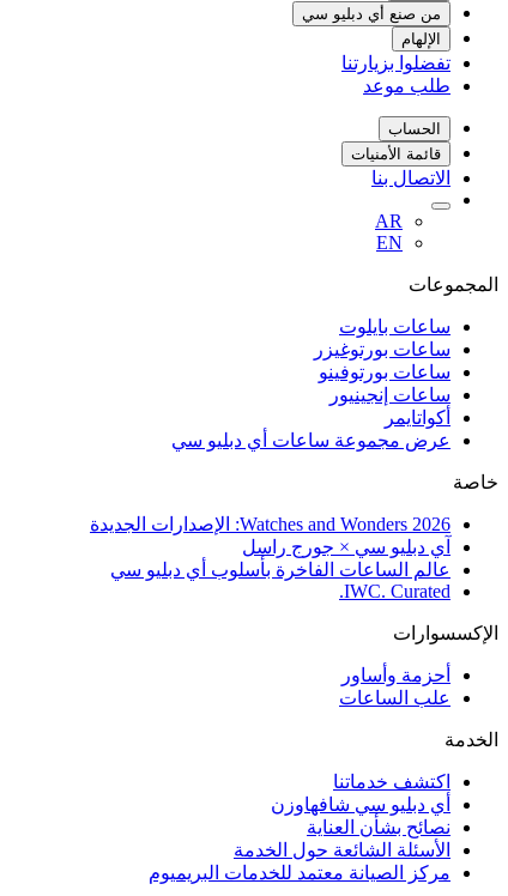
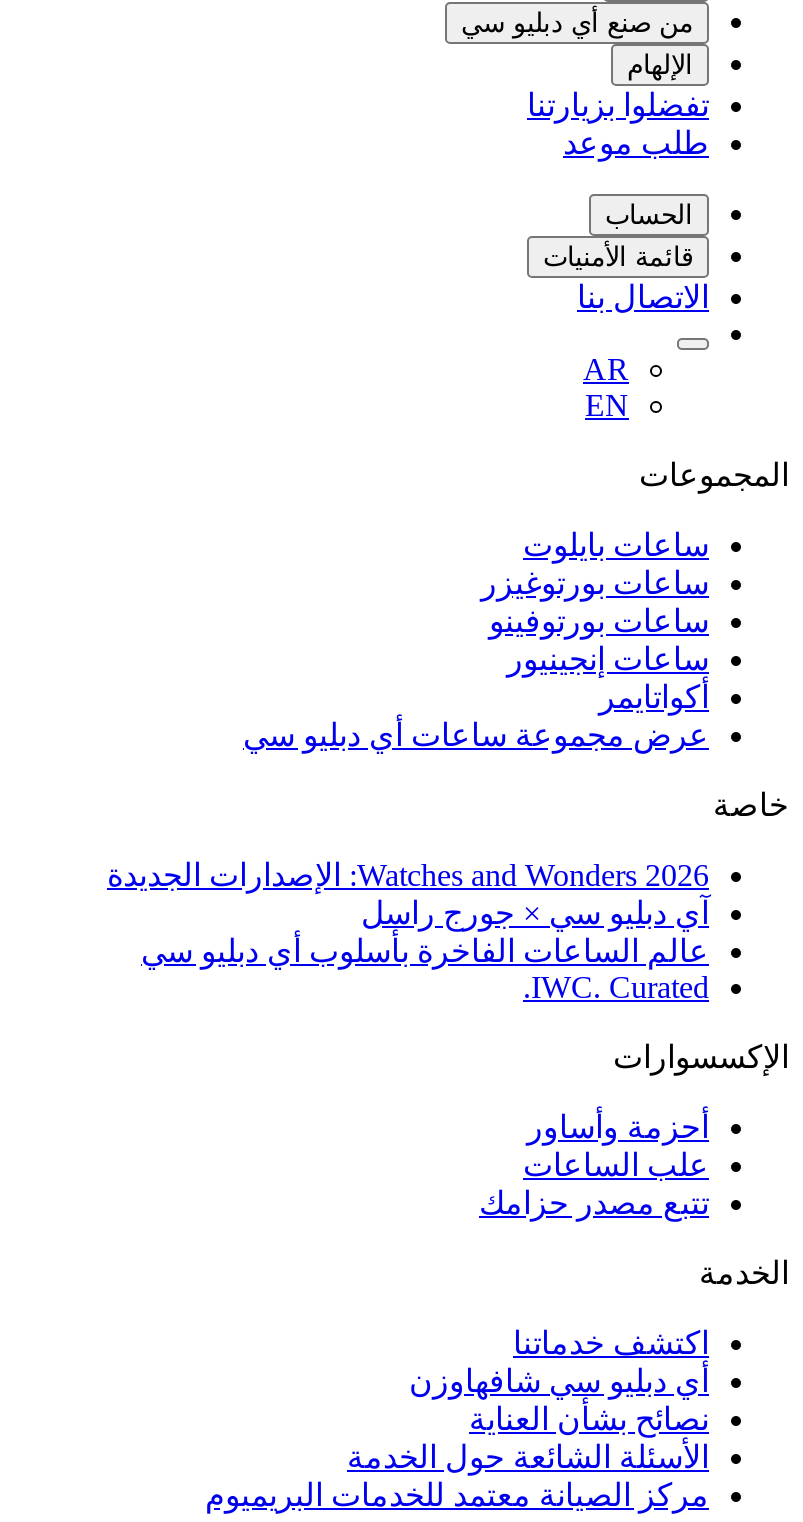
+ تتبع مصدر حزامك
